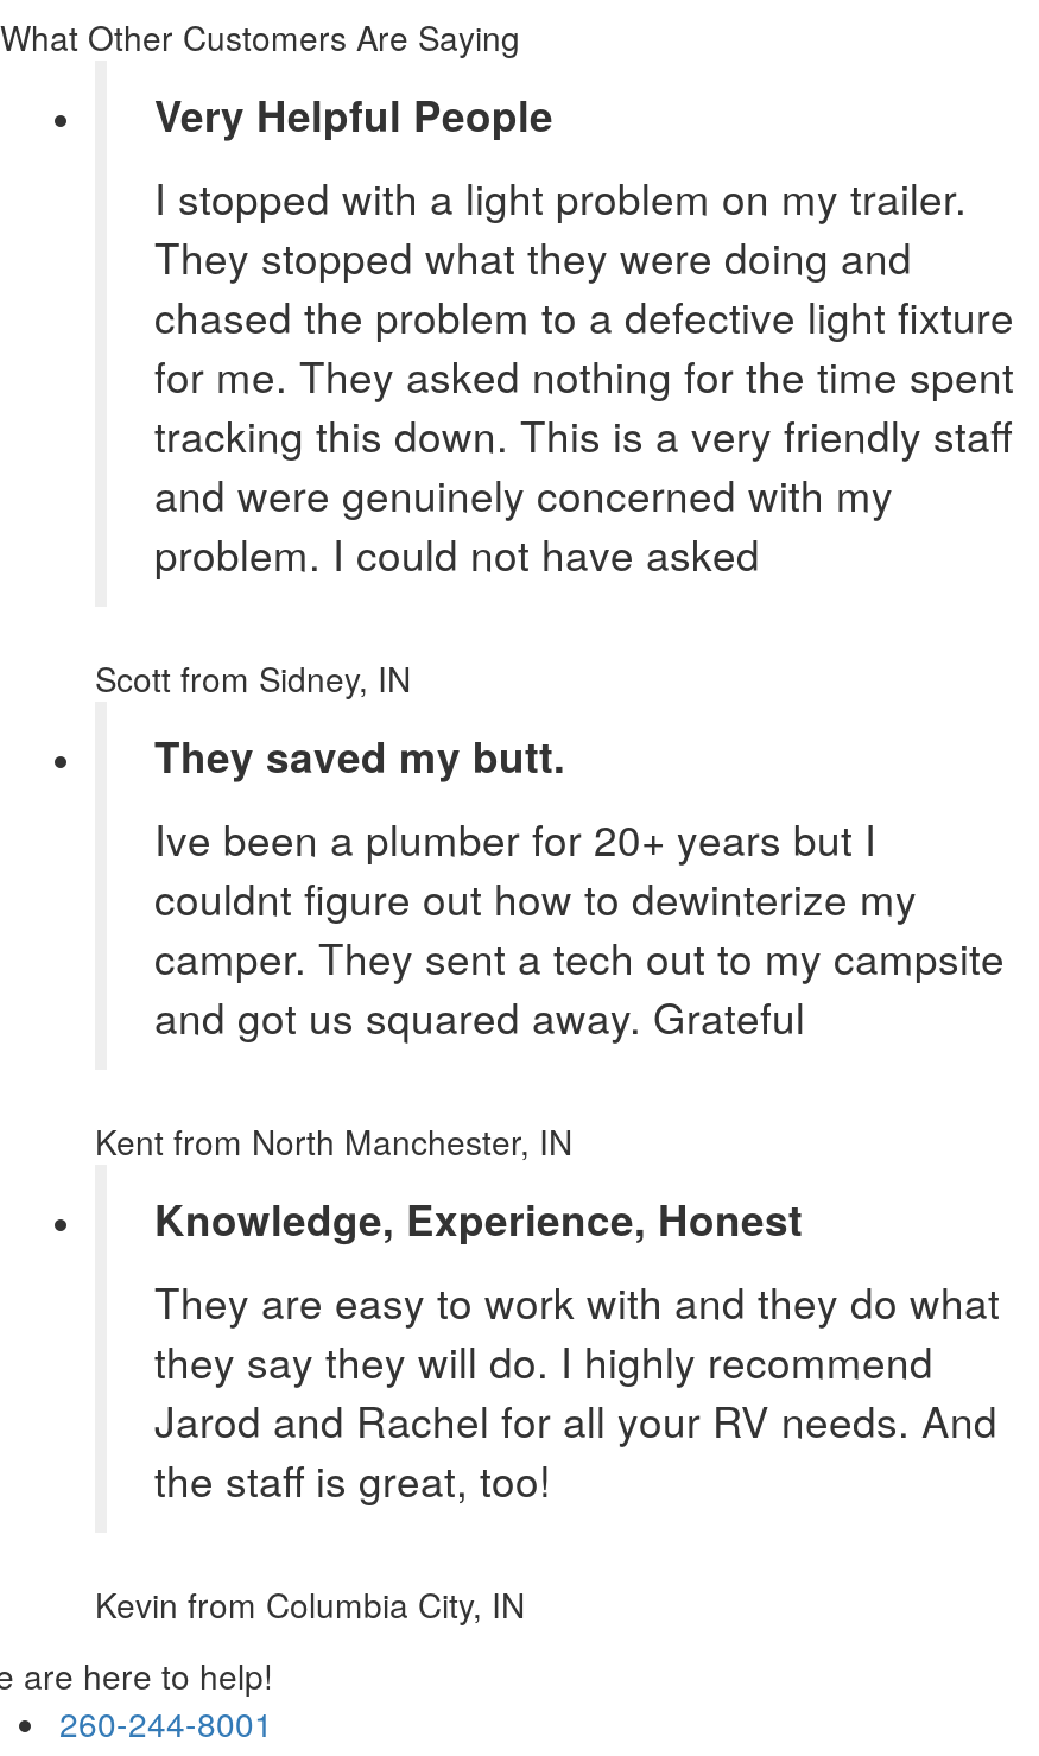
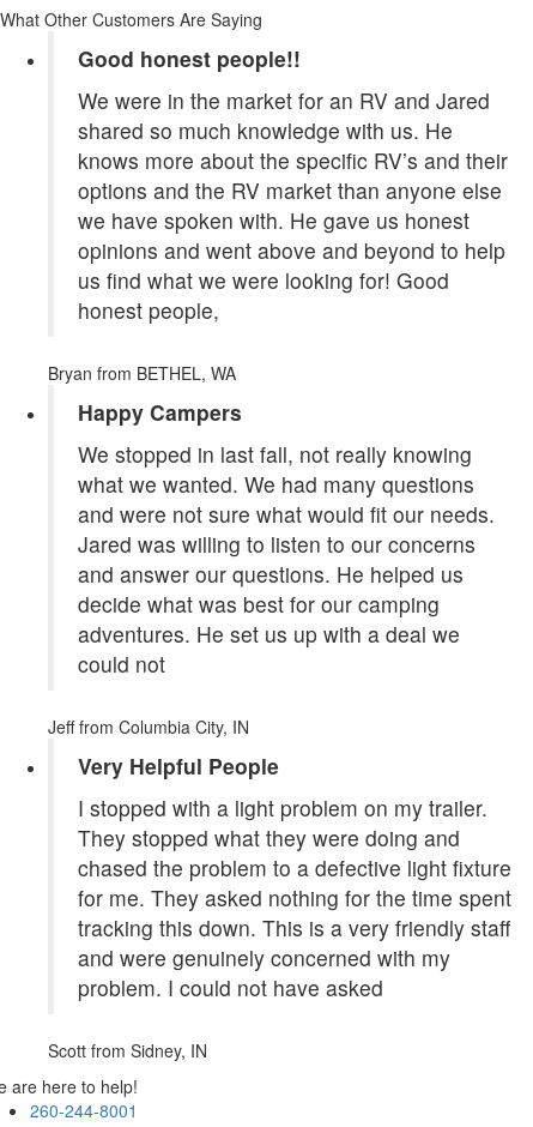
+ Good honest people!!
+ We were in the market for an RV and Jared
+ shared so much knowledge with us. He
+ knows more about the specific RV’s and their
+ options and the RV market than anyone else
+ we have spoken with. He gave us honest
+ opinions and went above and beyond to help
+ us find what we were looking for! Good
+ honest people,
+ Bryan from BETHEL, WA
+ Happy Campers
+ We stopped in last fall, not really knowing
+ what we wanted. We had many questions
+ and were not sure what would fit our needs.
+ Jared was willing to listen to our concerns
+ and answer our questions. He helped us
+ decide what was best for our camping
+ adventures. He set us up with a deal we
+ could not
+ Jeff from Columbia City, IN

moved down: Very Helpful People | I stopped with a light problem on my trailer. | They stopped what they were doing and | ... | problem. I could not have asked | Scott from Sidney, IN

- They saved my butt.
- Ive been a plumber for 20+ years but I
- couldnt figure out how to dewinterize my
- camper. They sent a tech out to my campsite
- and got us squared away. Grateful
- Kent from North Manchester, IN
- Knowledge, Experience, Honest
- They are easy to work with and they do what
- they say they will do. I highly recommend
- Jarod and Rachel for all your RV needs. And
- the staff is great, too!
- Kevin from Columbia City, IN
